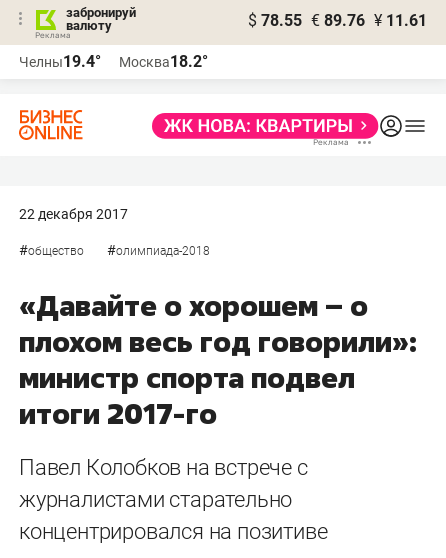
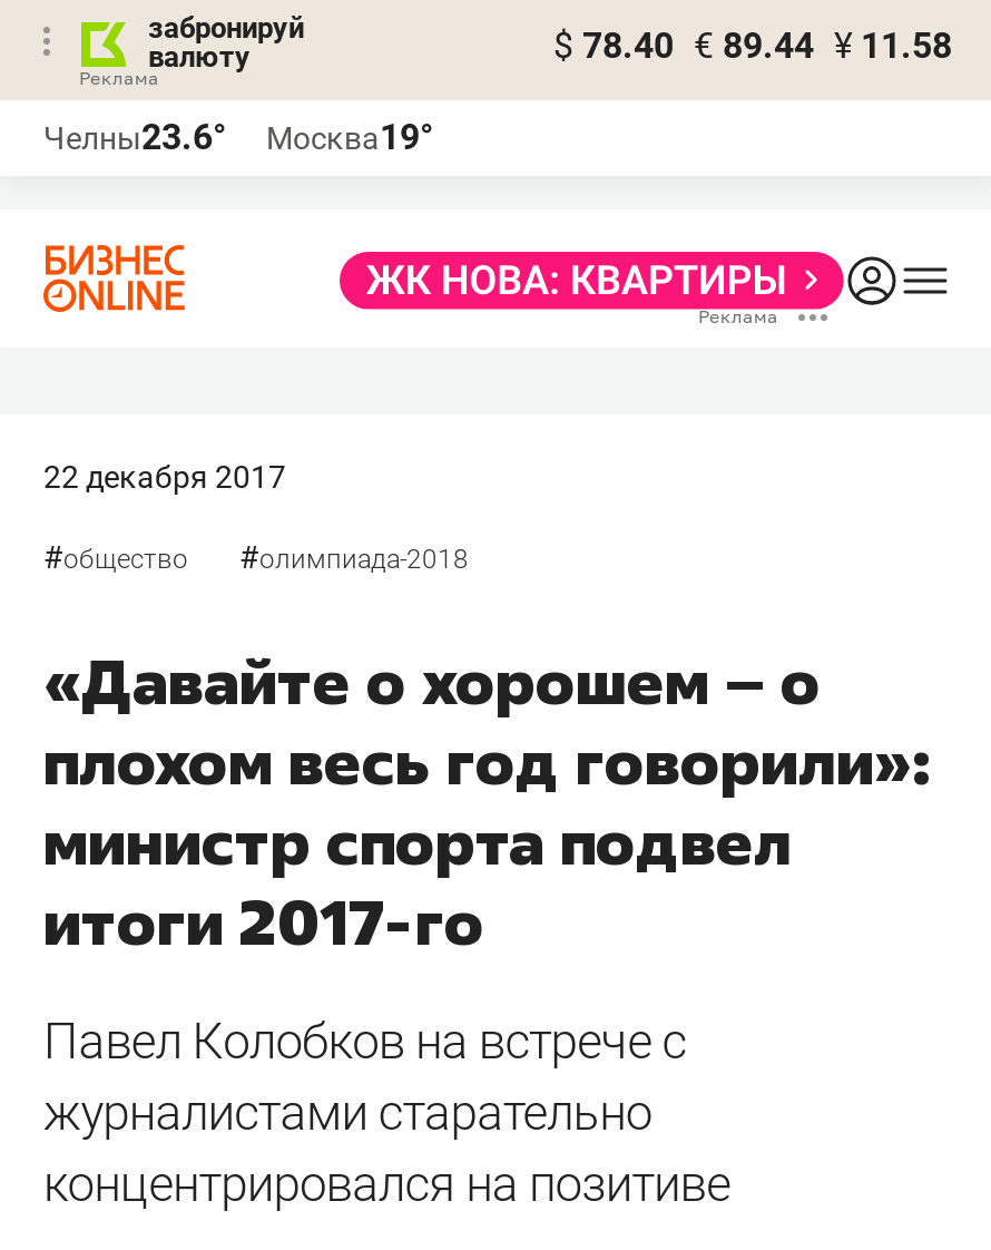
- $ 78.55 € 89.76 ¥ 11.61
+ $ 78.40 € 89.44 ¥ 11.58

- Челны19.4°
+ Челны23.6°

- Москва18.2°
+ Москва19°
